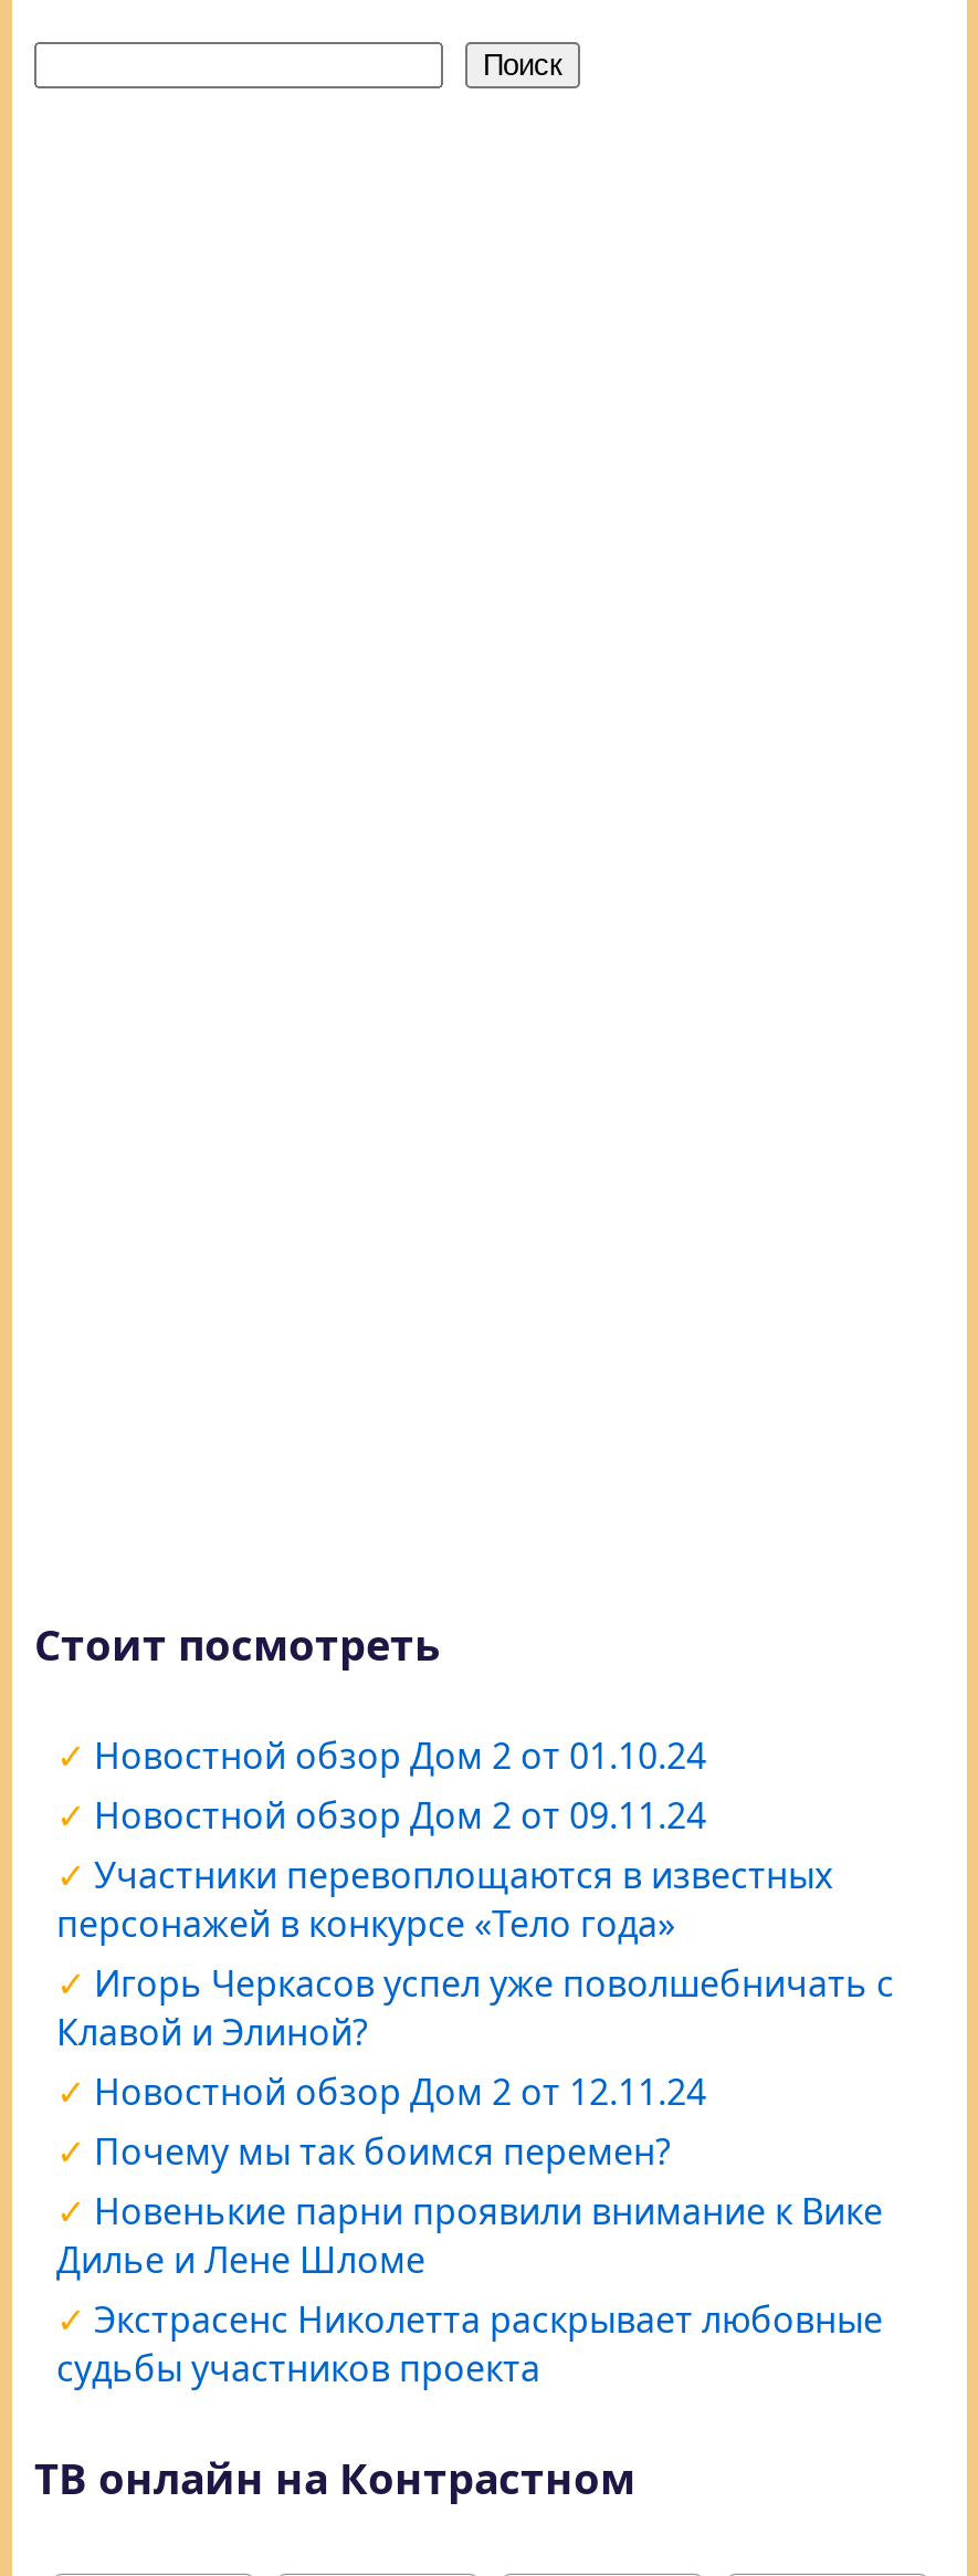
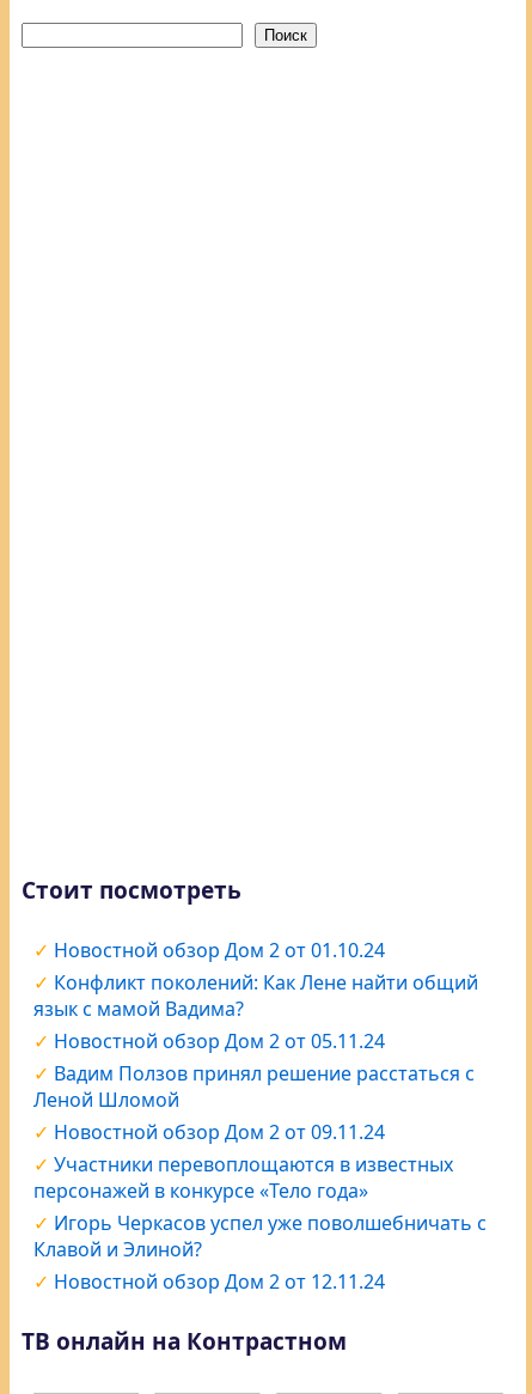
+ Конфликт поколений: Как Лене найти общий
+ язык с мамой Вадима?
+ Новостной обзор Дом 2 от 05.11.24
+ Вадим Ползов принял решение расстаться с
+ Леной Шломой

moved down: Новостной обзор Дом 2 от 09.11.24 | Участники перевоплощаются в известных | персонажей в конкурсе «Тело года» | Игорь Черкасов успел уже поволшебничать с | Клавой и Элиной? | Новостной обзор Дом 2 от 12.11.24

- Почему мы так боимся перемен?
- Новенькие парни проявили внимание к Вике
- Дилье и Лене Шломе
- Экстрасенс Николетта раскрывает любовные
- судьбы участников проекта
